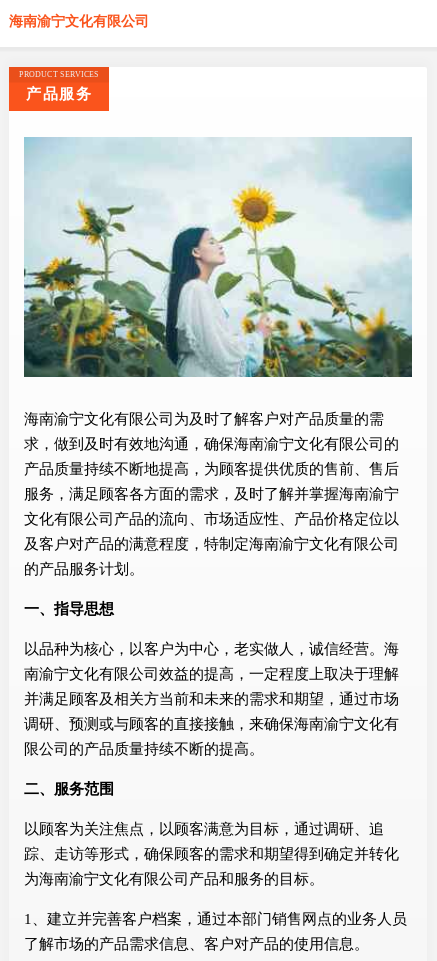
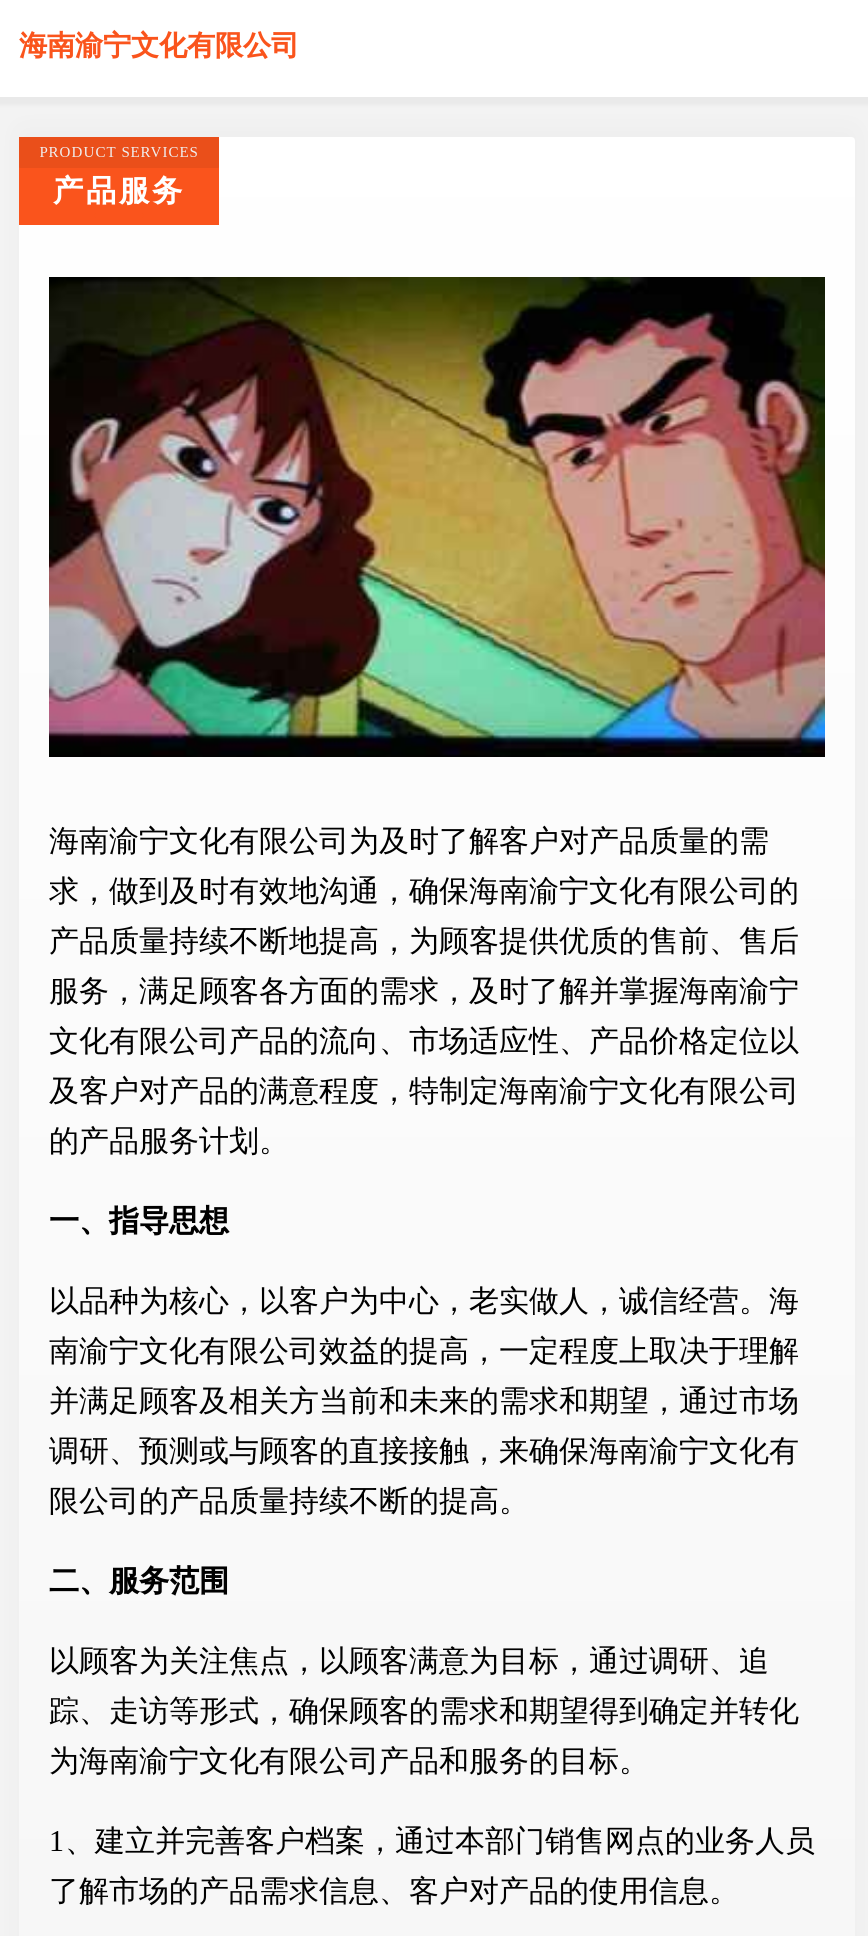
- [image]
+ [image]
